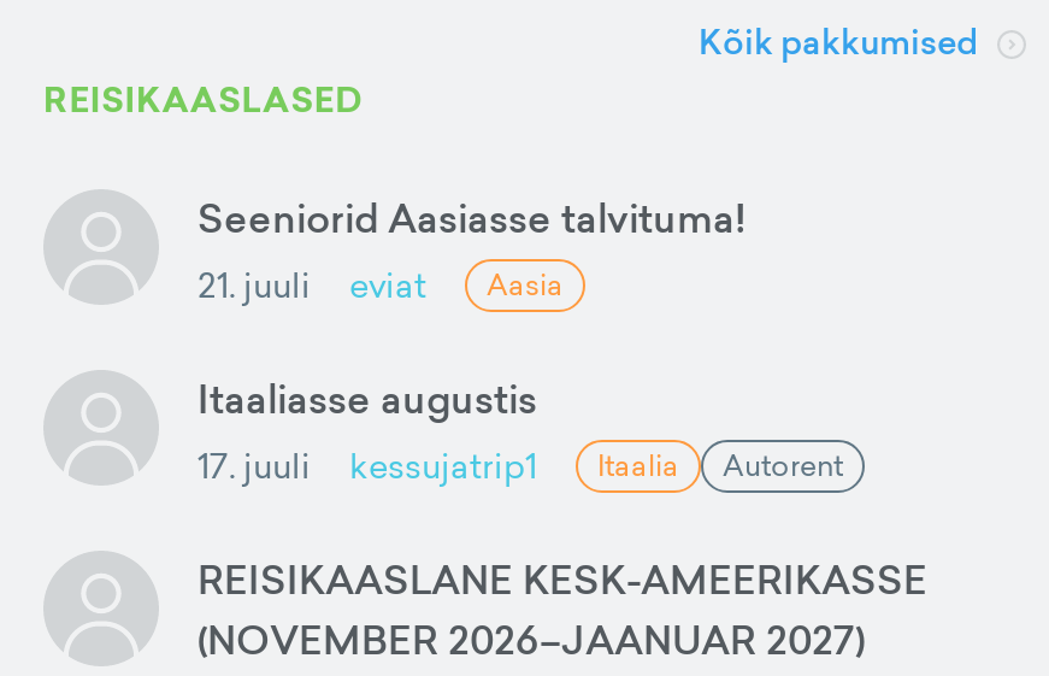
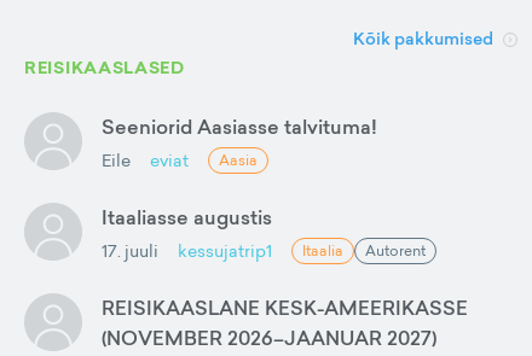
- 21. juuli
+ Eile
